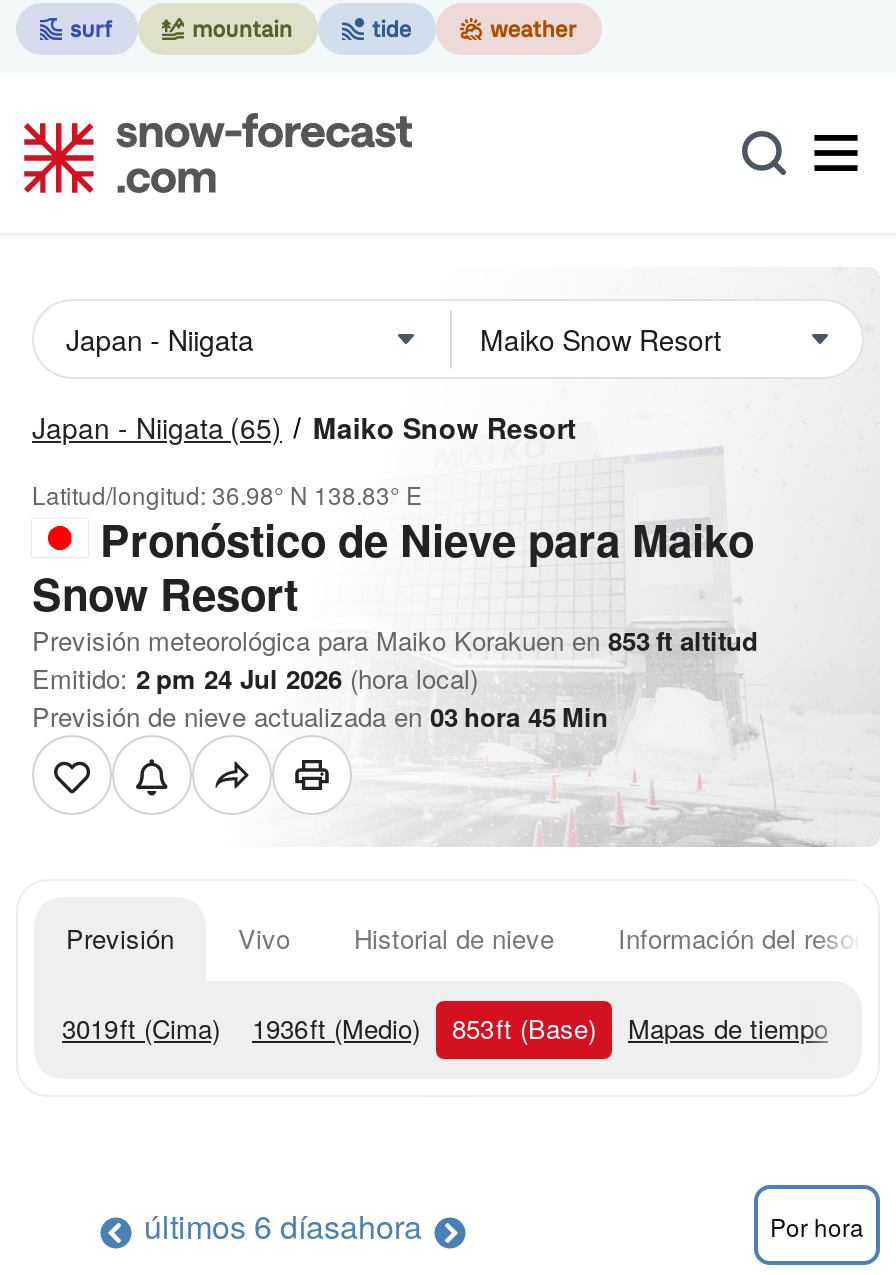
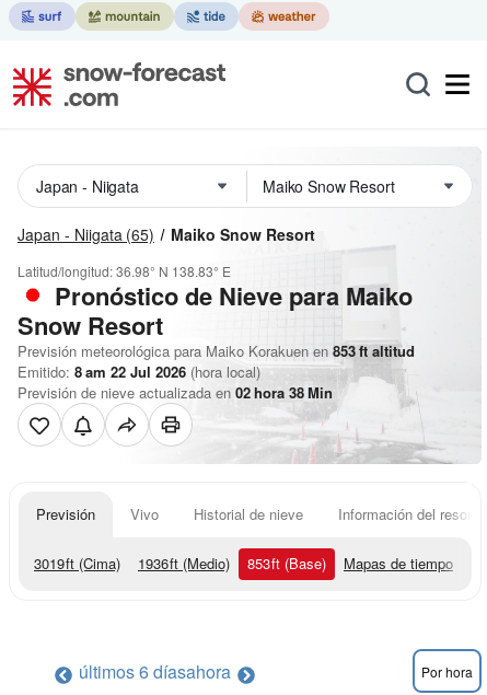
- Emitido: 2 pm 24 Jul 2026 (hora local)
+ Emitido: 8 am 22 Jul 2026 (hora local)

- Previsión de nieve actualizada en 03 hora 45 Min
+ Previsión de nieve actualizada en 02 hora 38 Min
